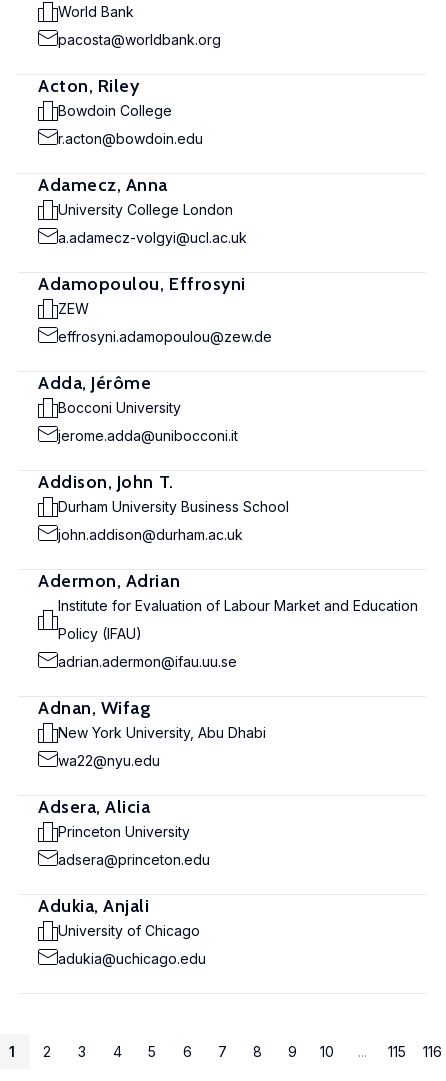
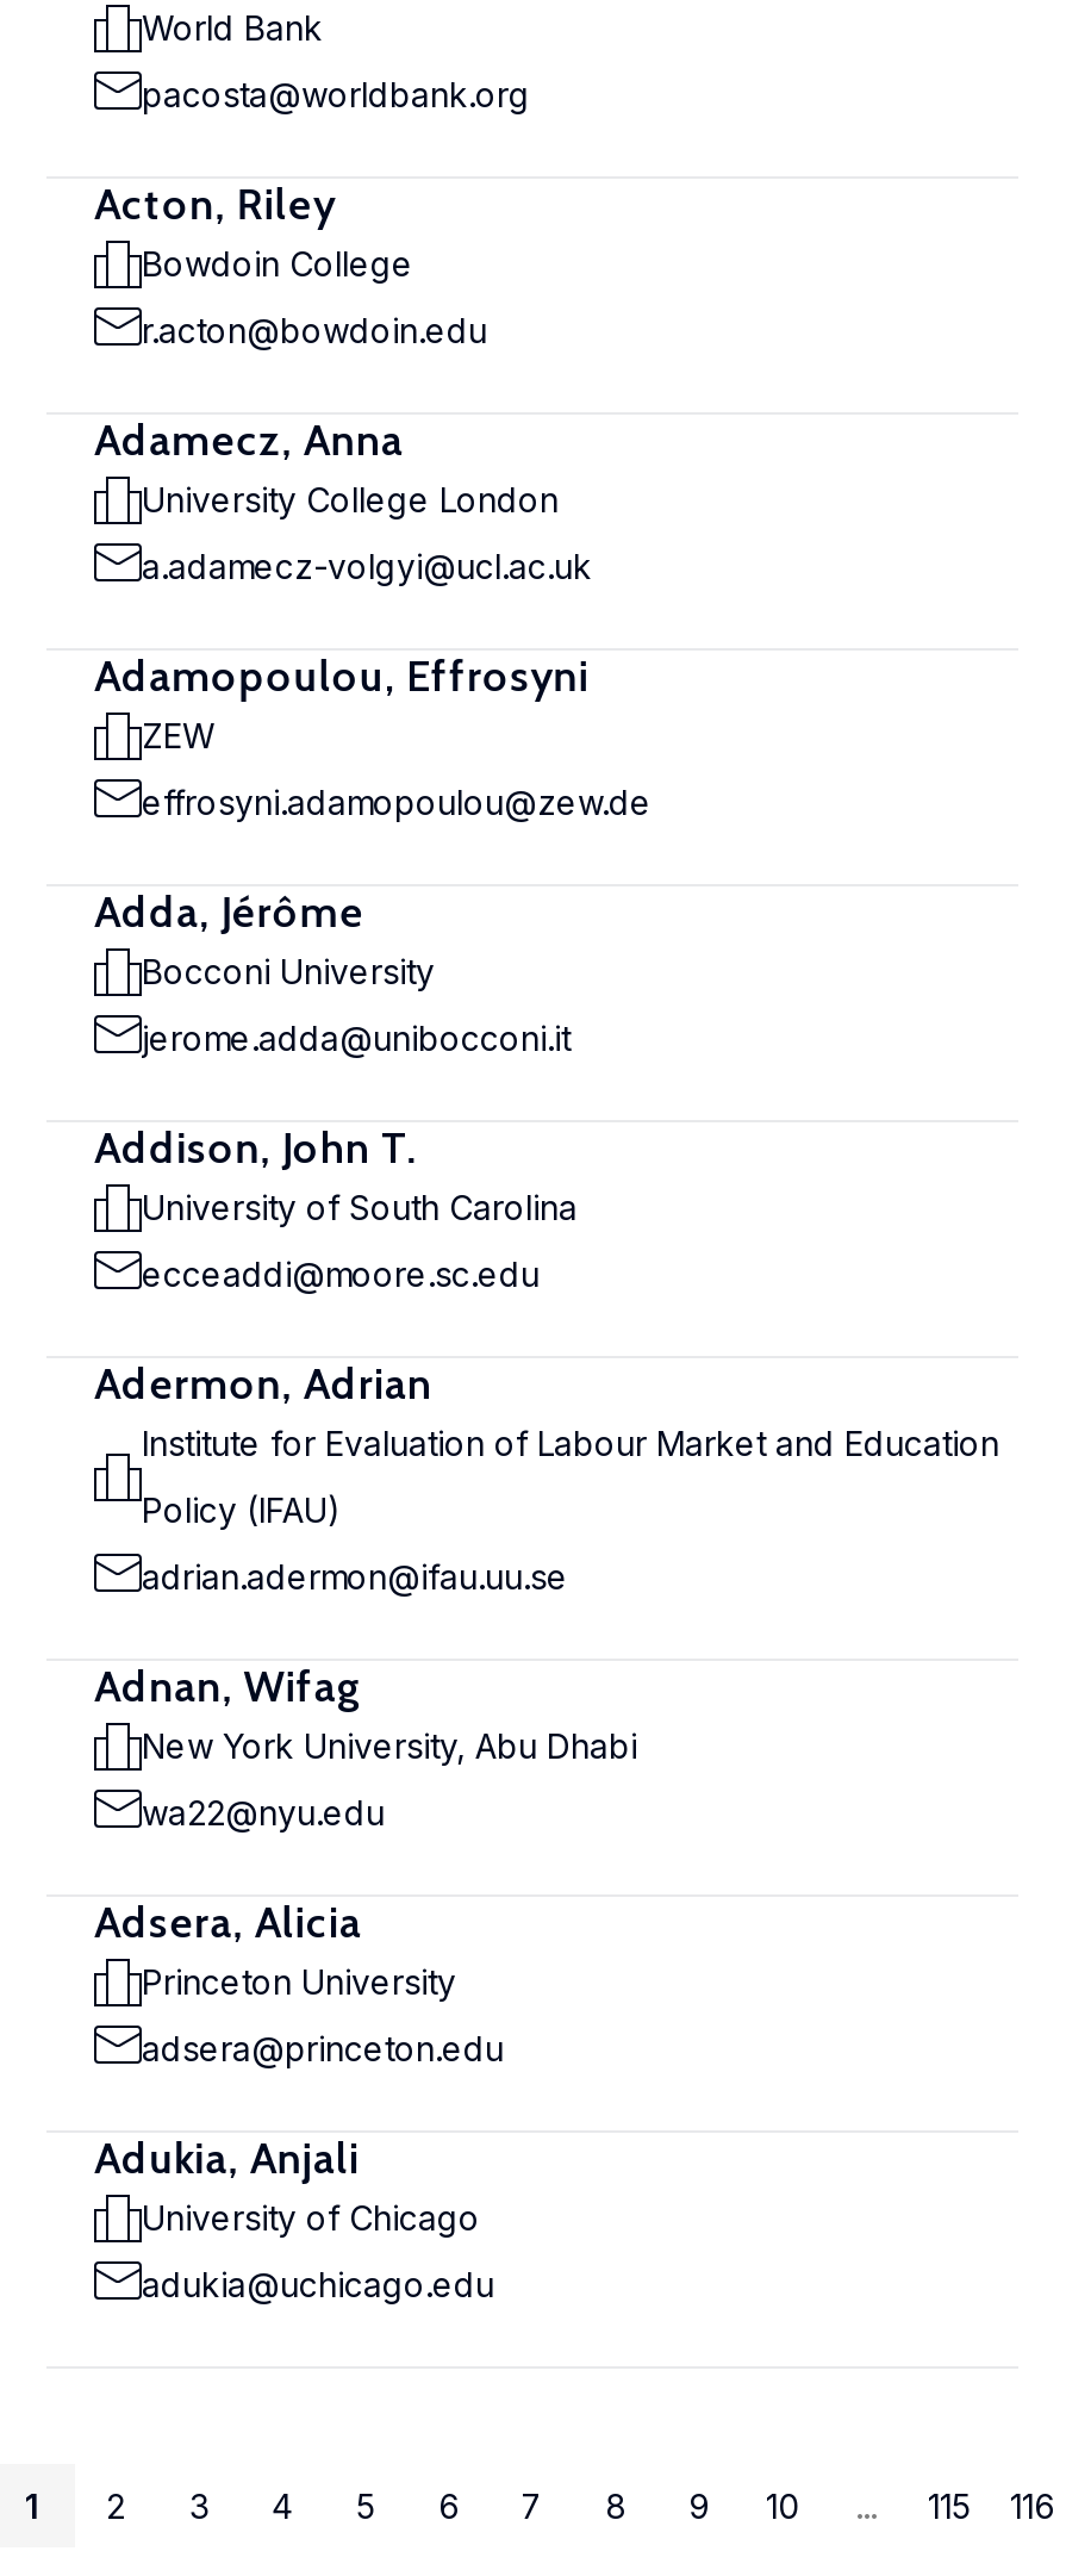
- Durham University Business School
+ University of South Carolina

- john.addison@durham.ac.uk
+ ecceaddi@moore.sc.edu
